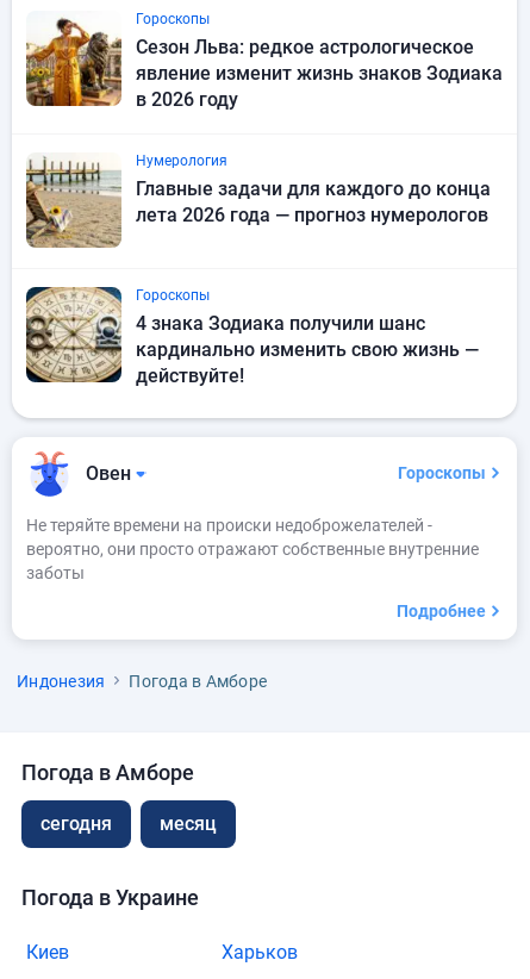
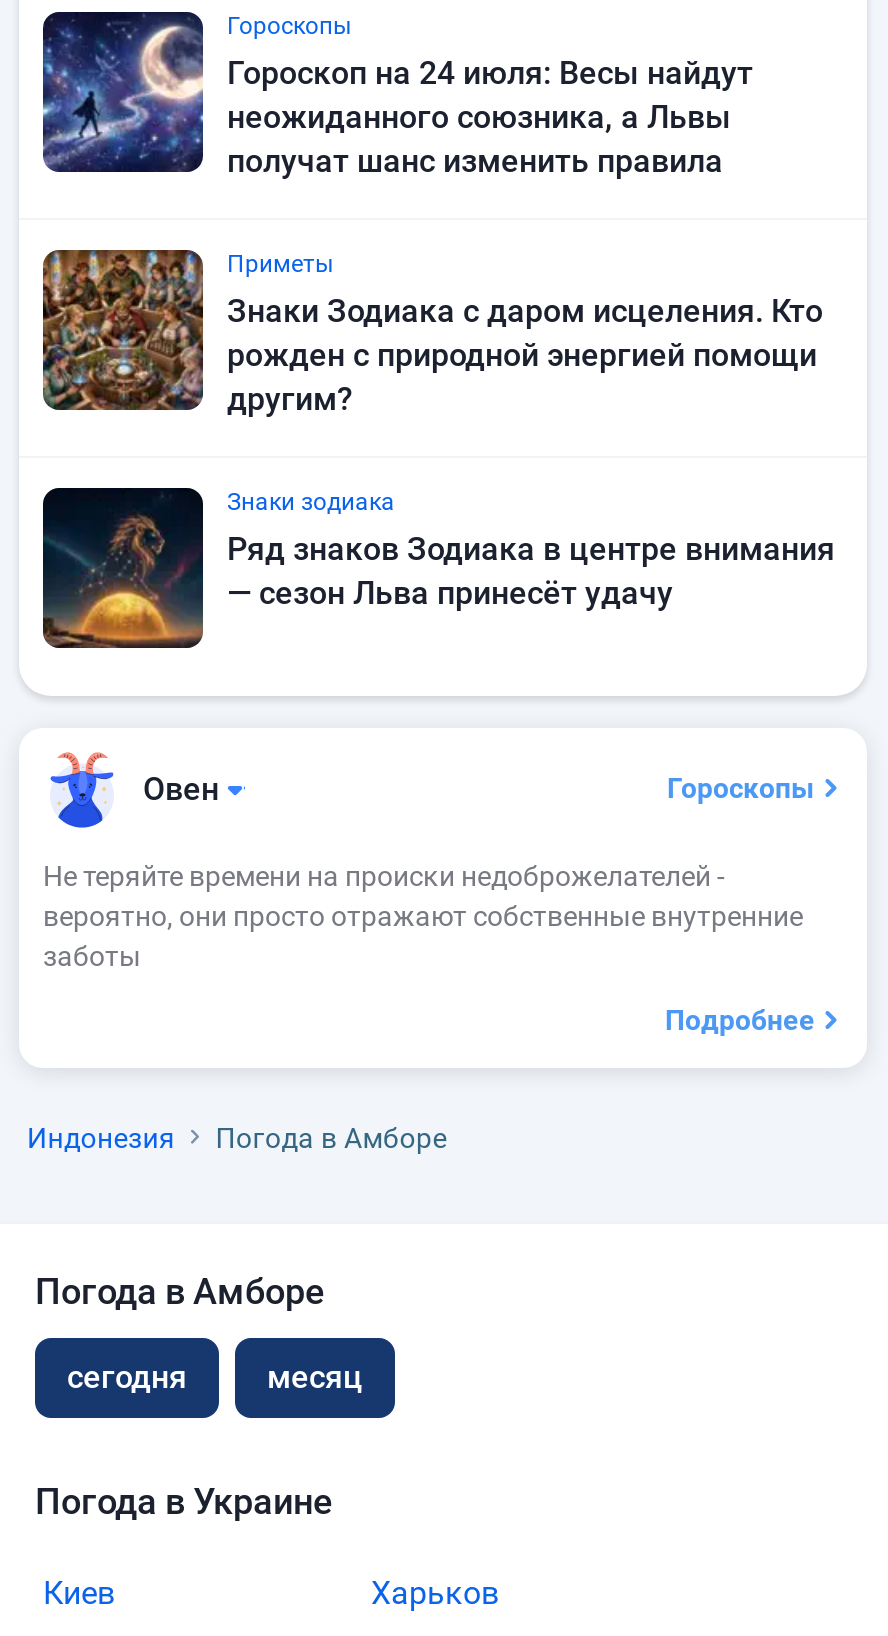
- [image]
- Сезон Льва: редкое астрологическое
- явление изменит жизнь знаков Зодиака
- в 2026 году
+ [image]
+ Гороскоп на 24 июля: Весы найдут
+ неожиданного союзника, а Львы
+ получат шанс изменить правила

- [image]
- Нумерология
- Главные задачи для каждого до конца
- лета 2026 года — прогноз нумерологов
+ [image]
+ Приметы
+ Знаки Зодиака с даром исцеления. Кто
+ рожден с природной энергией помощи
+ другим?

- [image]
- Гороскопы
- 4 знака Зодиака получили шанс
- кардинально изменить свою жизнь —
- действуйте!
+ [image]
+ Знаки зодиака
+ Ряд знаков Зодиака в центре внимания
+ — сезон Льва принесёт удачу
